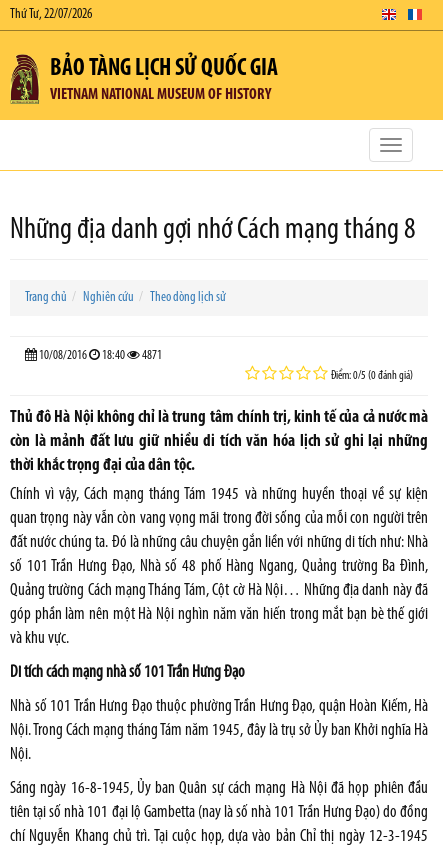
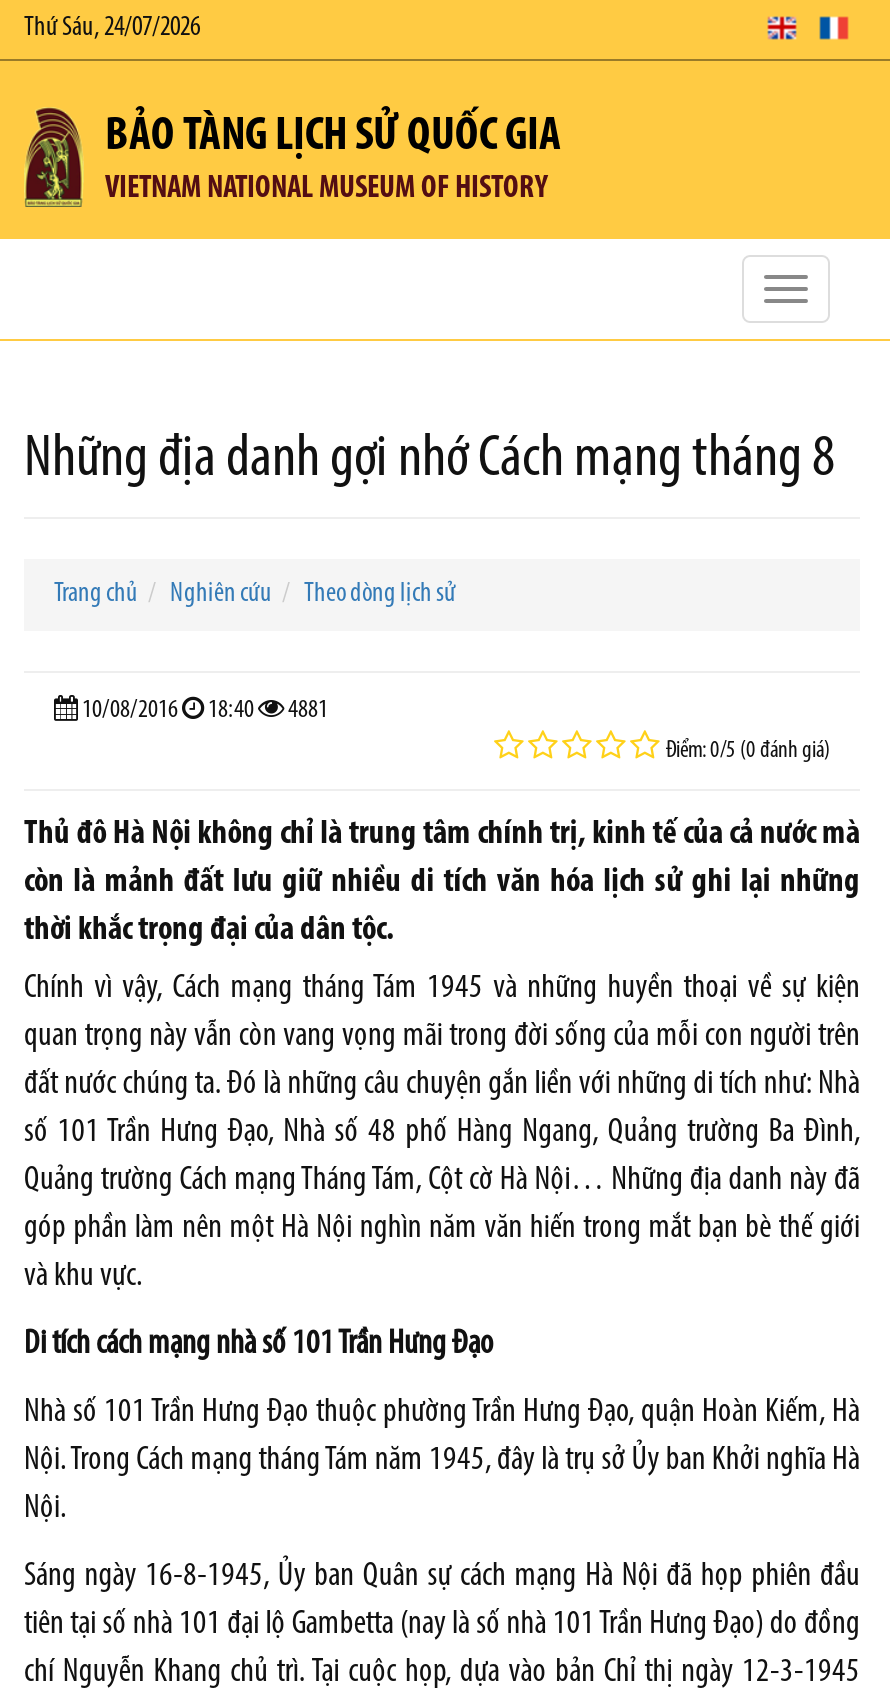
- Thứ Tư, 22/07/2026
+ Thứ Sáu, 24/07/2026

- 10/08/2016 18:40 4871
+ 10/08/2016 18:40 4881
